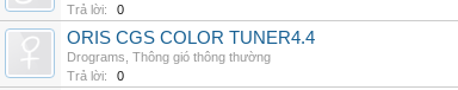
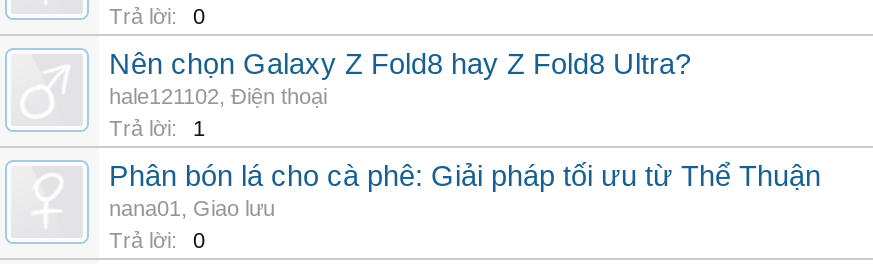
- ORIS CGS COLOR TUNER4.4
- Drograms, Thông gió thông thường
+ Nên chọn Galaxy Z Fold8 hay Z Fold8 Ultra?
+ hale121102, Điện thoại
+ Trả lời:
+ 1
+ Phân bón lá cho cà phê: Giải pháp tối ưu từ Thể Thuận
+ nana01, Giao lưu
